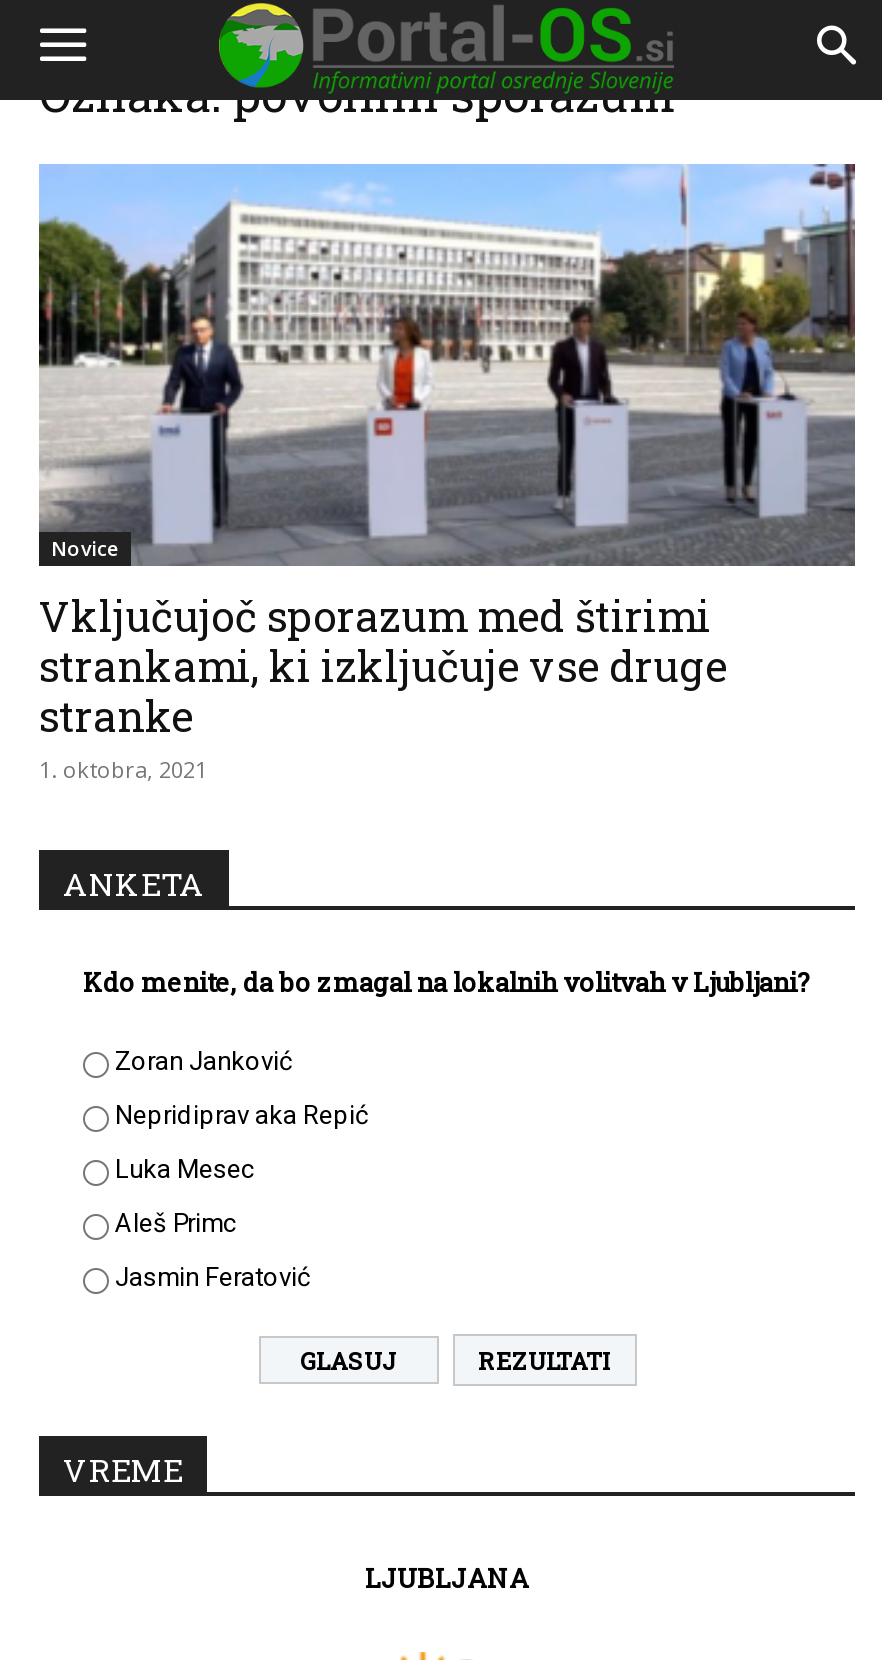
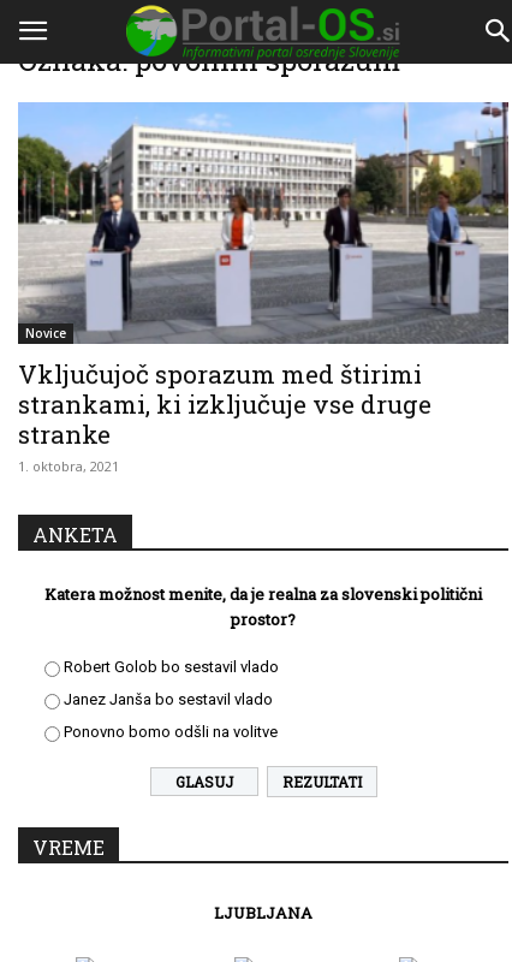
- Kdo menite, da bo zmagal na lokalnih volitvah v Ljubljani?
- Zoran Janković
- Nepridiprav aka Repić
- Luka Mesec
- Aleš Primc
- Jasmin Feratović
+ Katera možnost menite, da je realna za slovenski politični
+ prostor?
+ Robert Golob bo sestavil vlado
+ Janez Janša bo sestavil vlado
+ Ponovno bomo odšli na volitve
